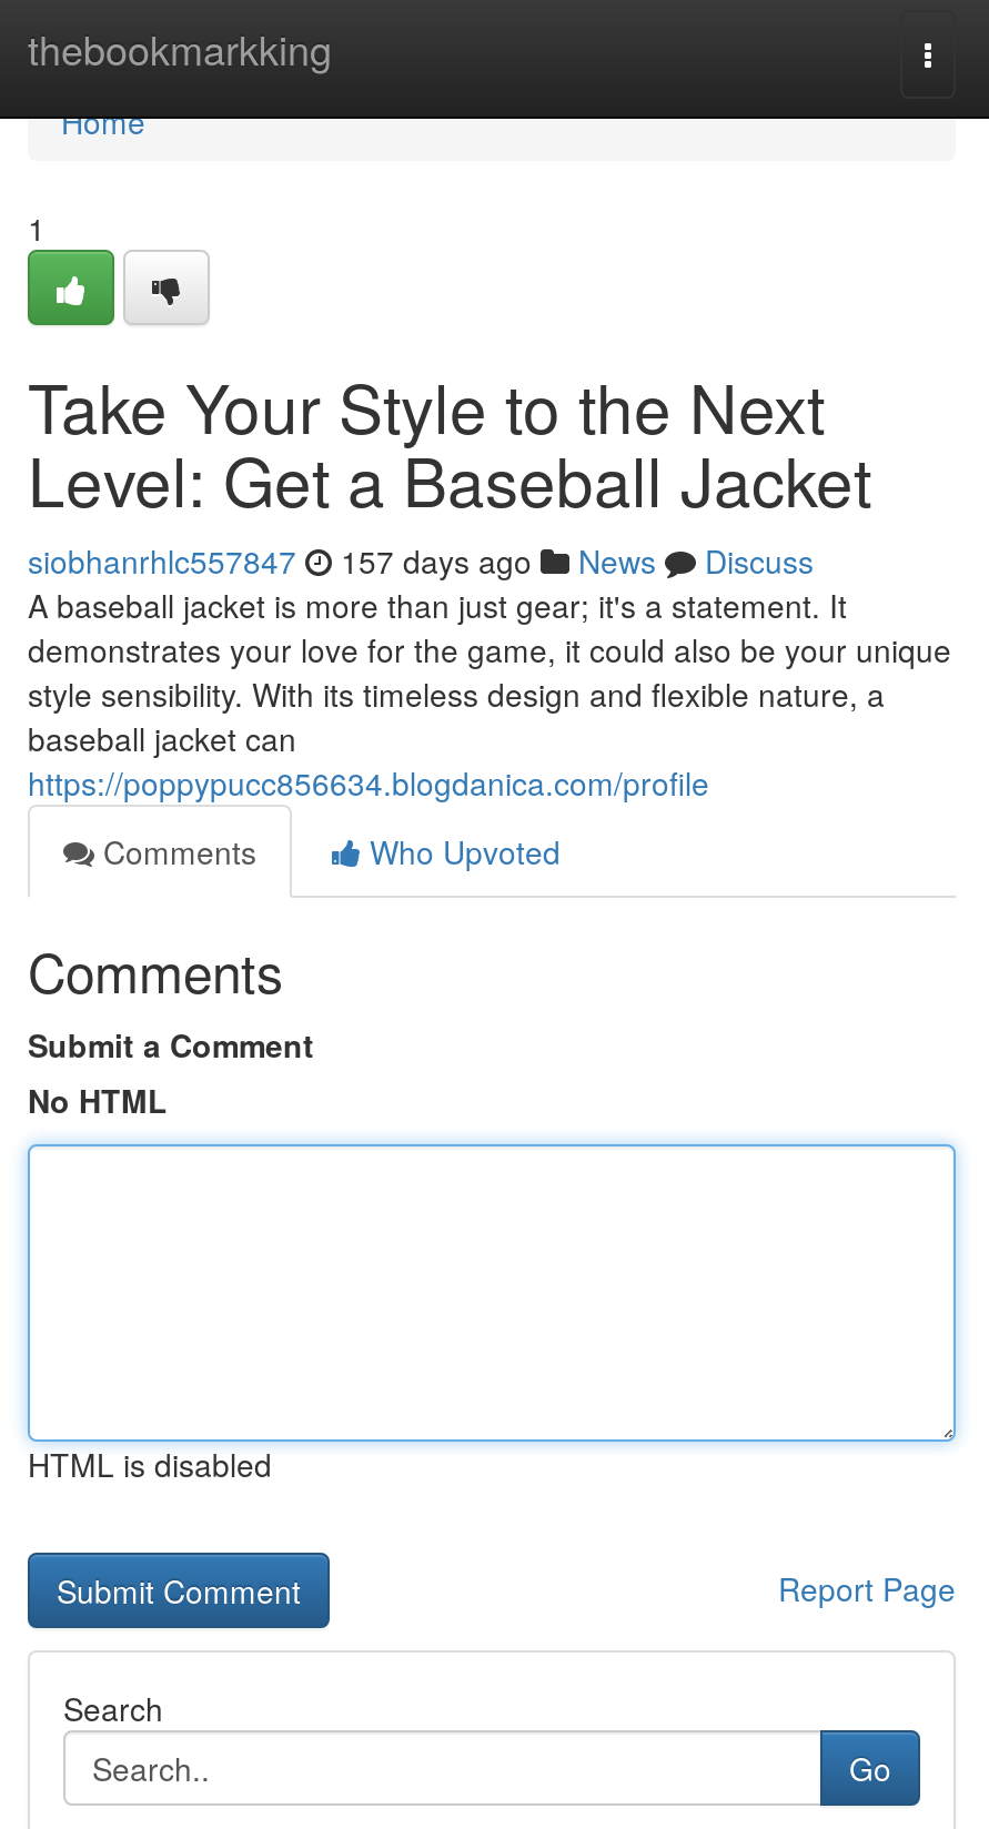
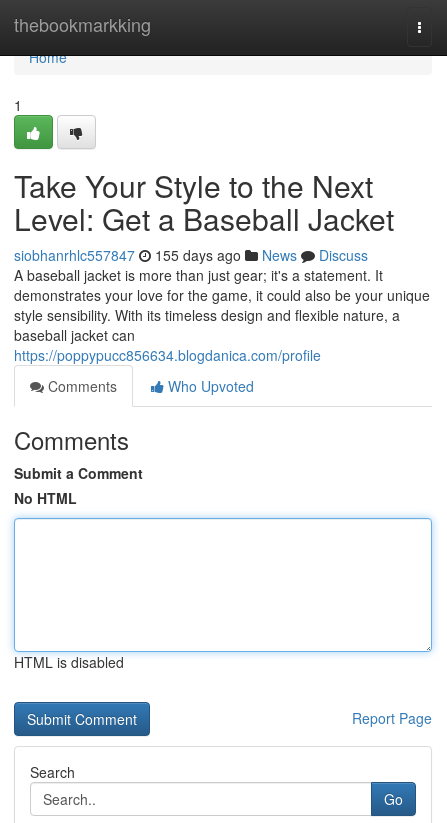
- siobhanrhlc557847 157 days ago News Discuss
+ siobhanrhlc557847 155 days ago News Discuss
